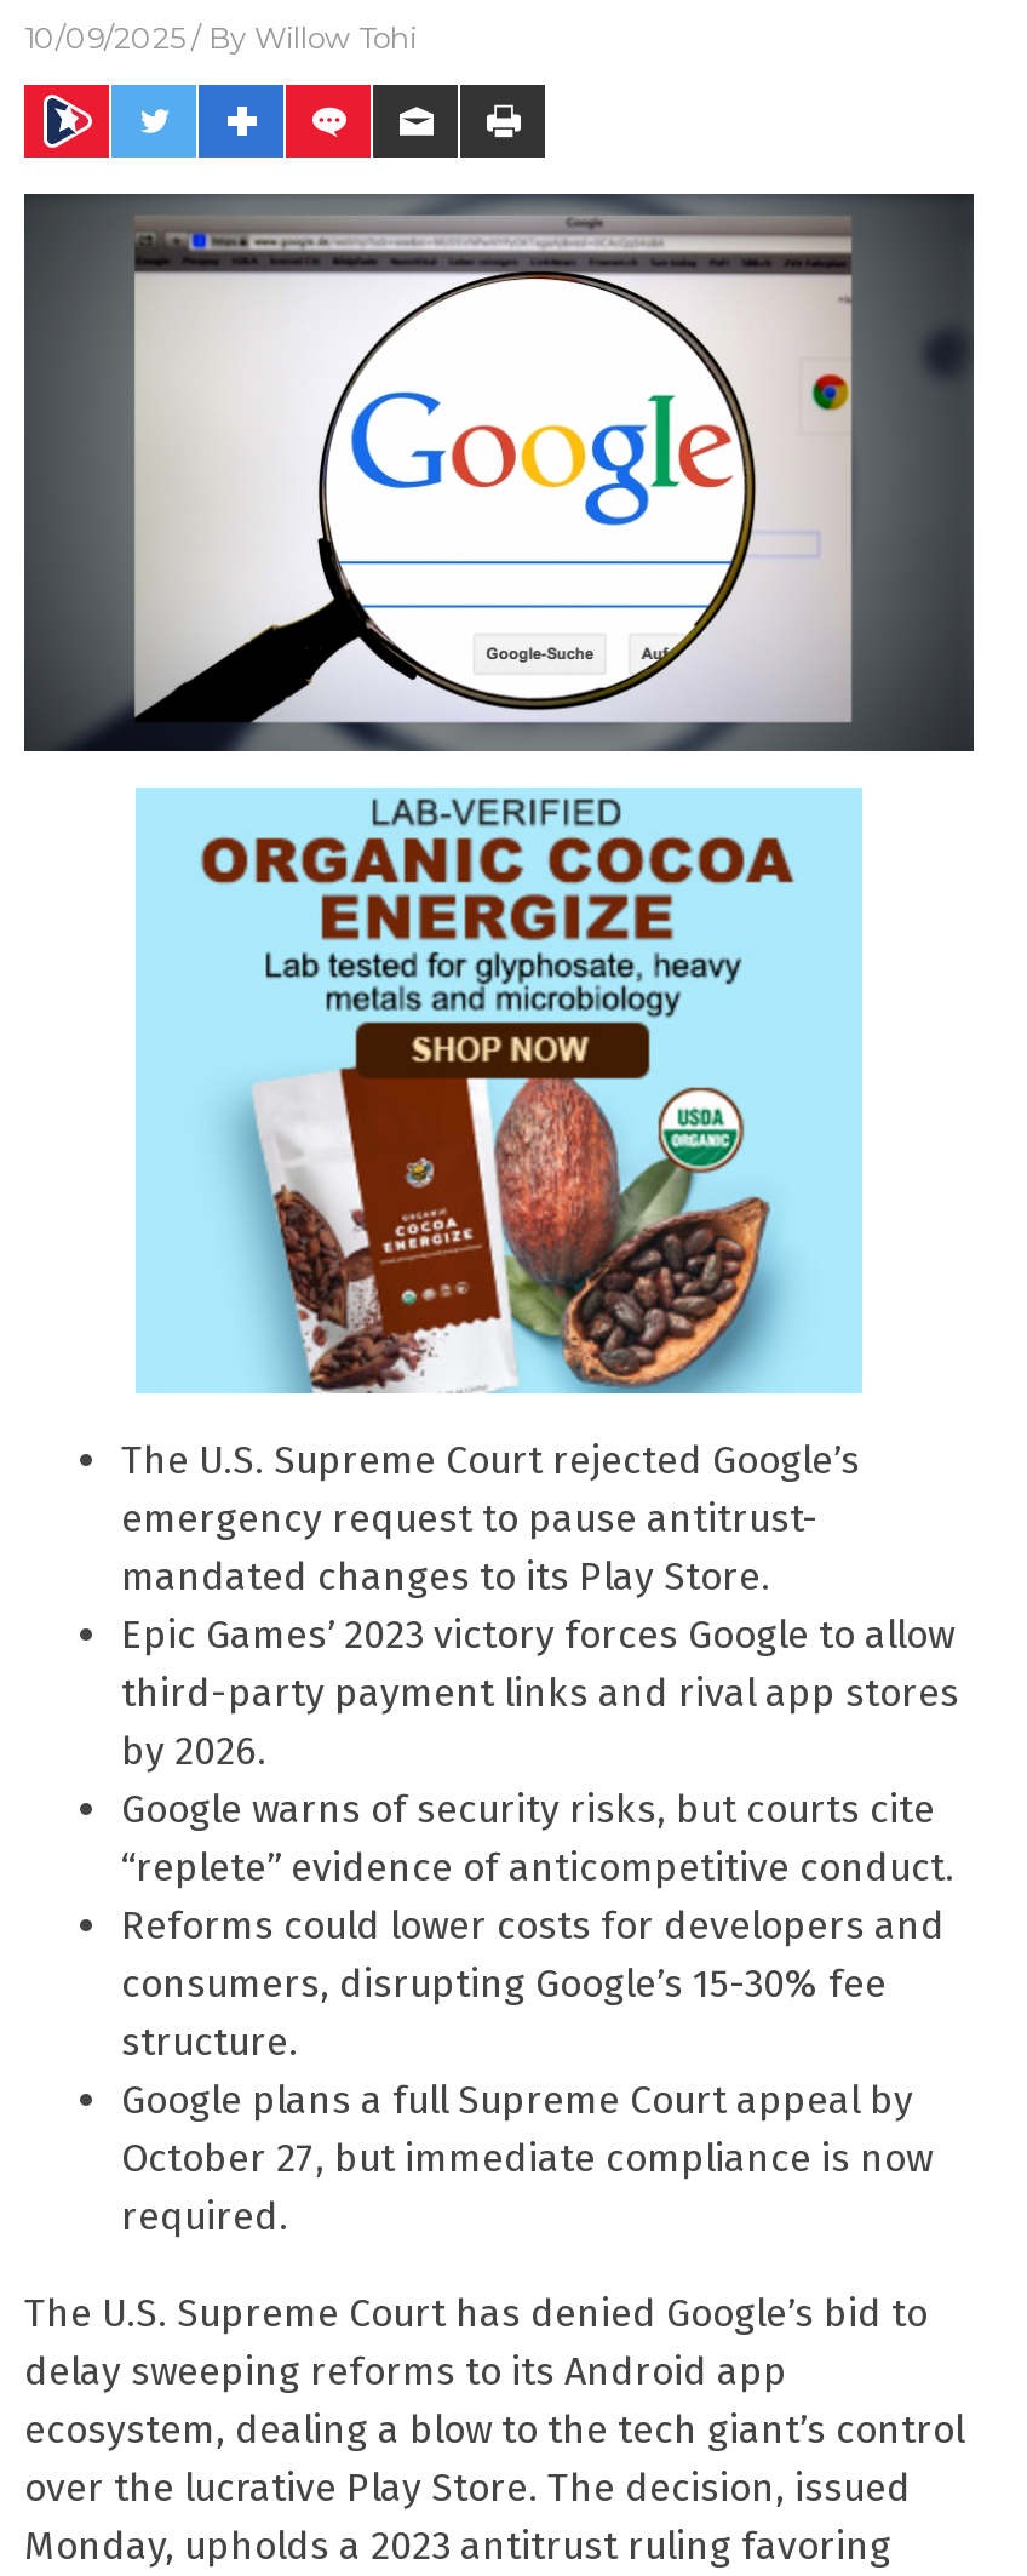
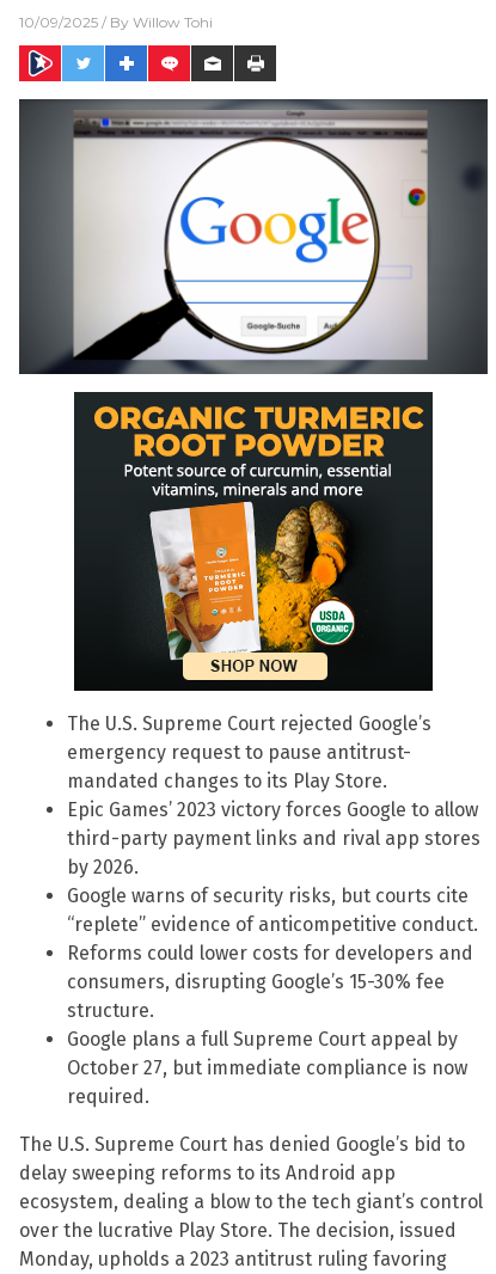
- [image]
+ [image]
